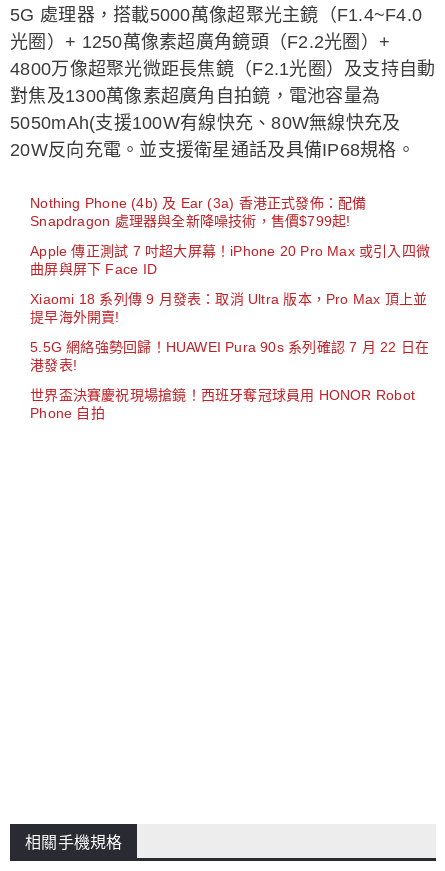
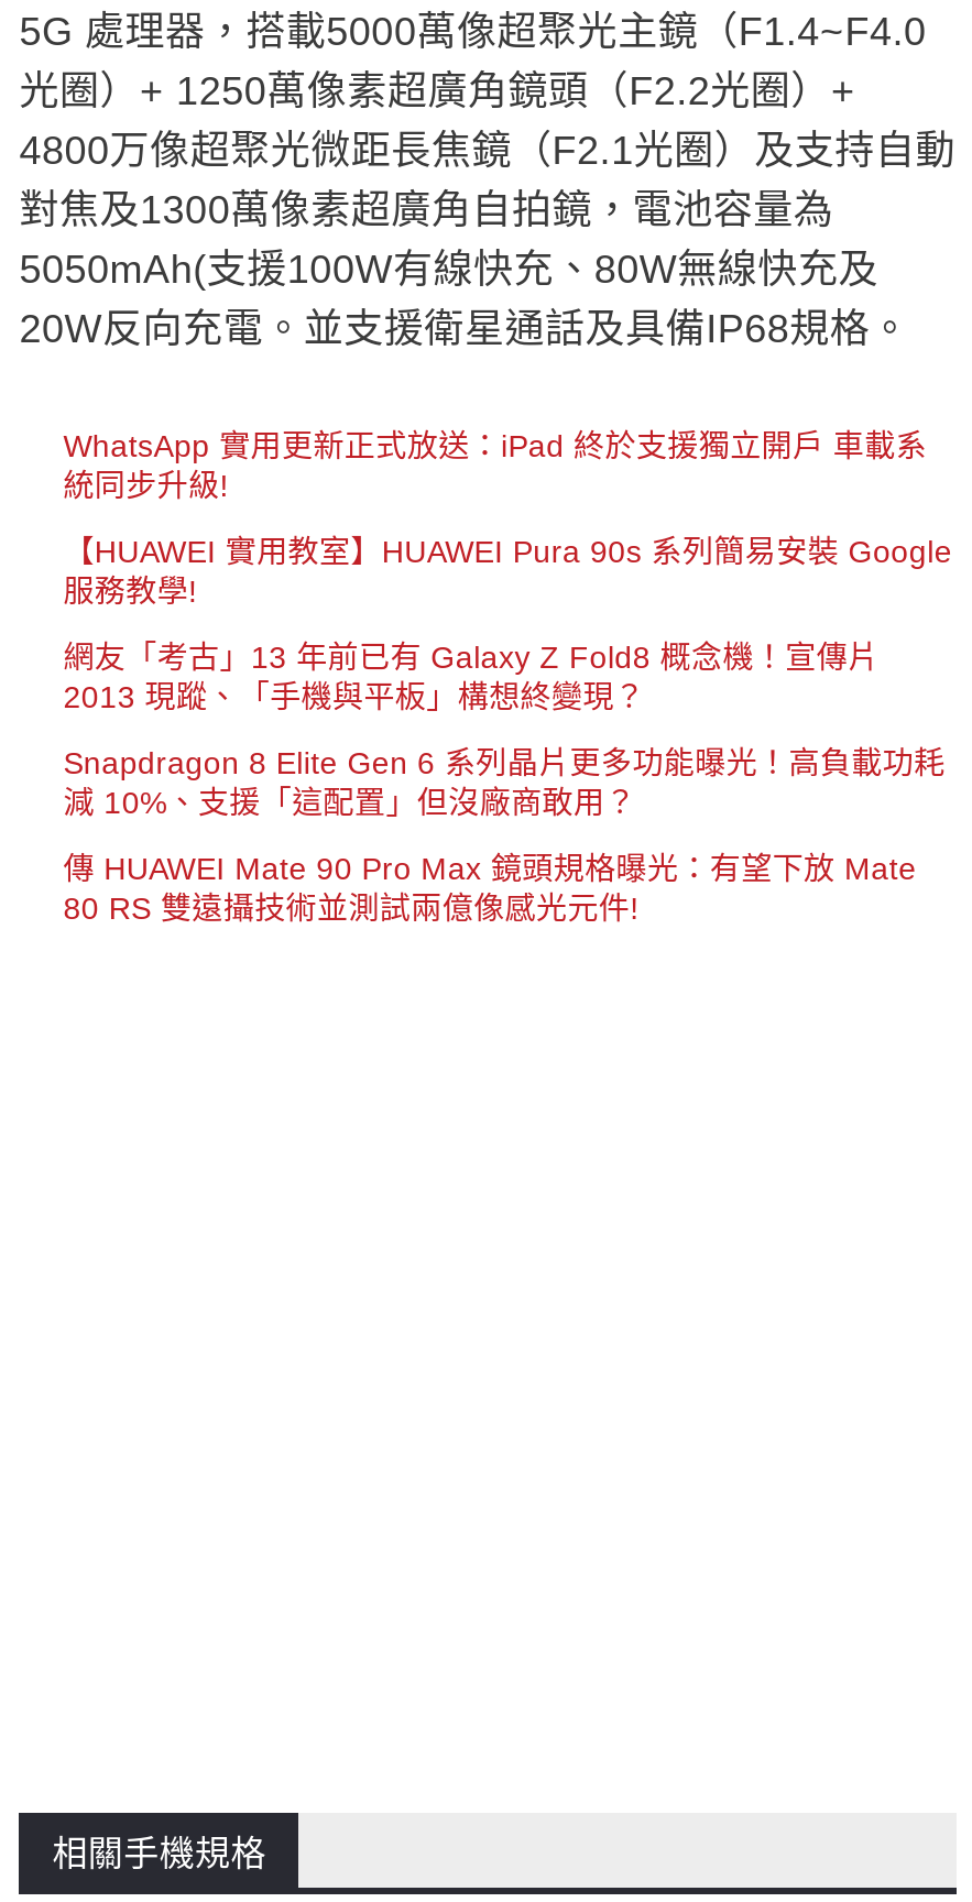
- Nothing Phone (4b) 及 Ear (3a) 香港正式發佈：配備
- Snapdragon 處理器與全新降噪技術，售價$799起!
+ WhatsApp 實用更新正式放送：iPad 終於支援獨立開戶 車載系
+ 統同步升級!

- Apple 傳正測試 7 吋超大屏幕！iPhone 20 Pro Max 或引入四微
- 曲屏與屏下 Face ID
+ 【HUAWEI 實用教室】HUAWEI Pura 90s 系列簡易安裝 Google
+ 服務教學!

- Xiaomi 18 系列傳 9 月發表：取消 Ultra 版本，Pro Max 頂上並
- 提早海外開賣!
+ 網友「考古」13 年前已有 Galaxy Z Fold8 概念機！宣傳片
+ 2013 現蹤、「手機與平板」構想終變現？

- 5.5G 網絡強勢回歸！HUAWEI Pura 90s 系列確認 7 月 22 日在
- 港發表!
+ Snapdragon 8 Elite Gen 6 系列晶片更多功能曝光！高負載功耗
+ 減 10%、支援「這配置」但沒廠商敢用？

- 世界盃決賽慶祝現場搶鏡！西班牙奪冠球員用 HONOR Robot
- Phone 自拍
+ 傳 HUAWEI Mate 90 Pro Max 鏡頭規格曝光：有望下放 Mate
+ 80 RS 雙遠攝技術並測試兩億像感光元件!
